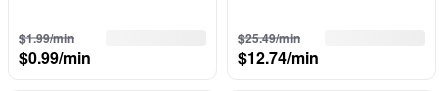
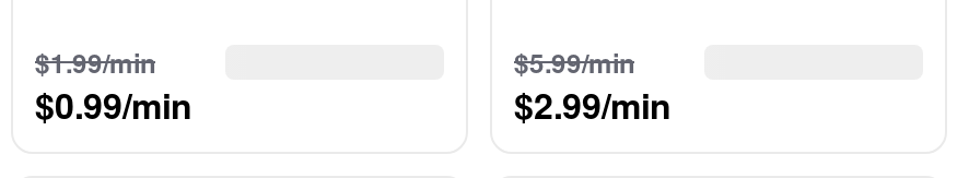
- $25.49/min
- $12.74/min
+ $5.99/min
+ $2.99/min
